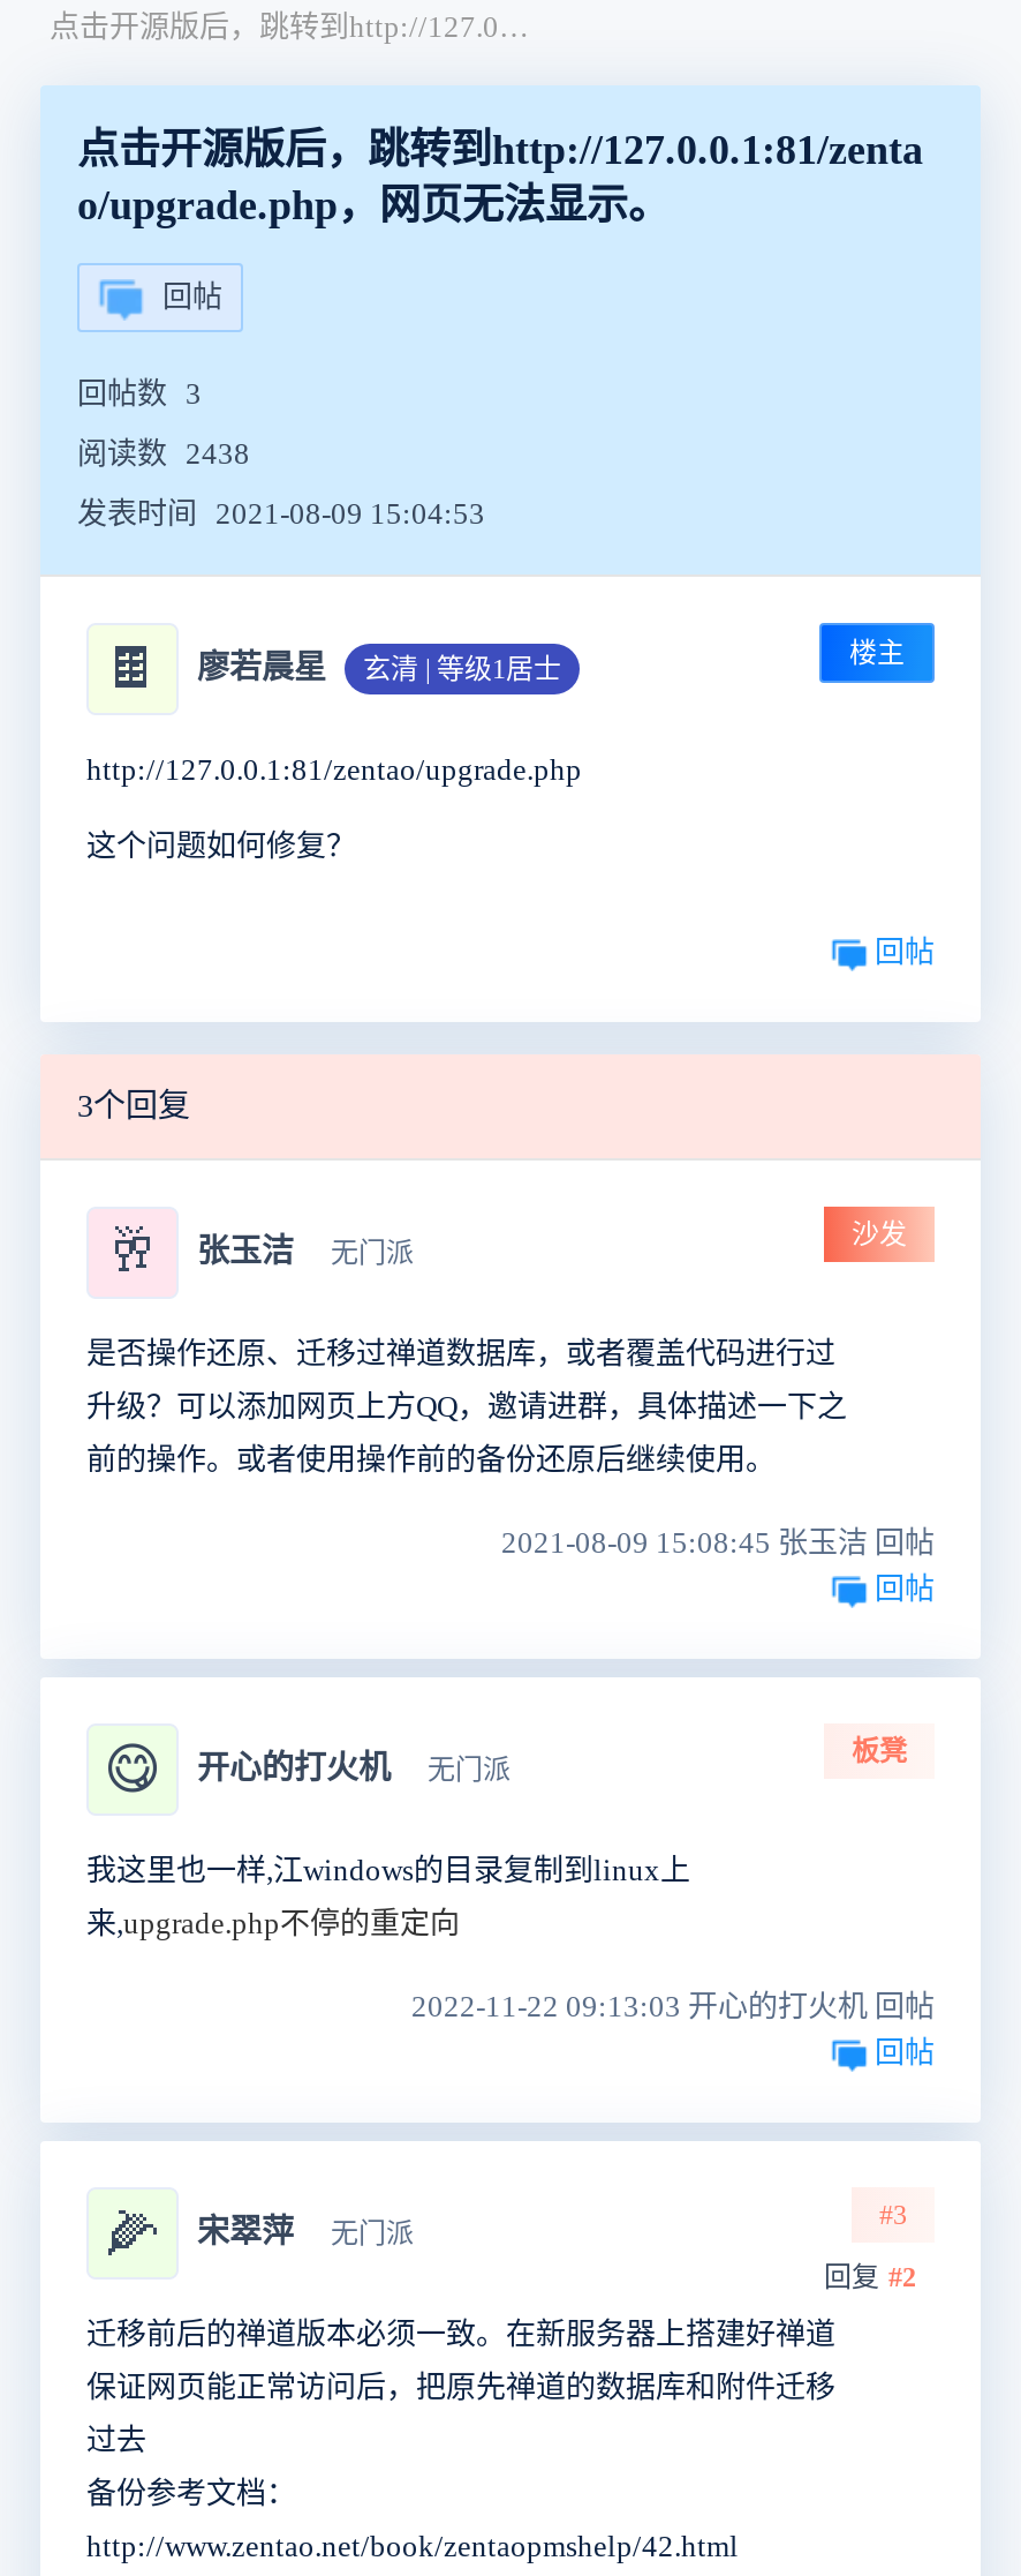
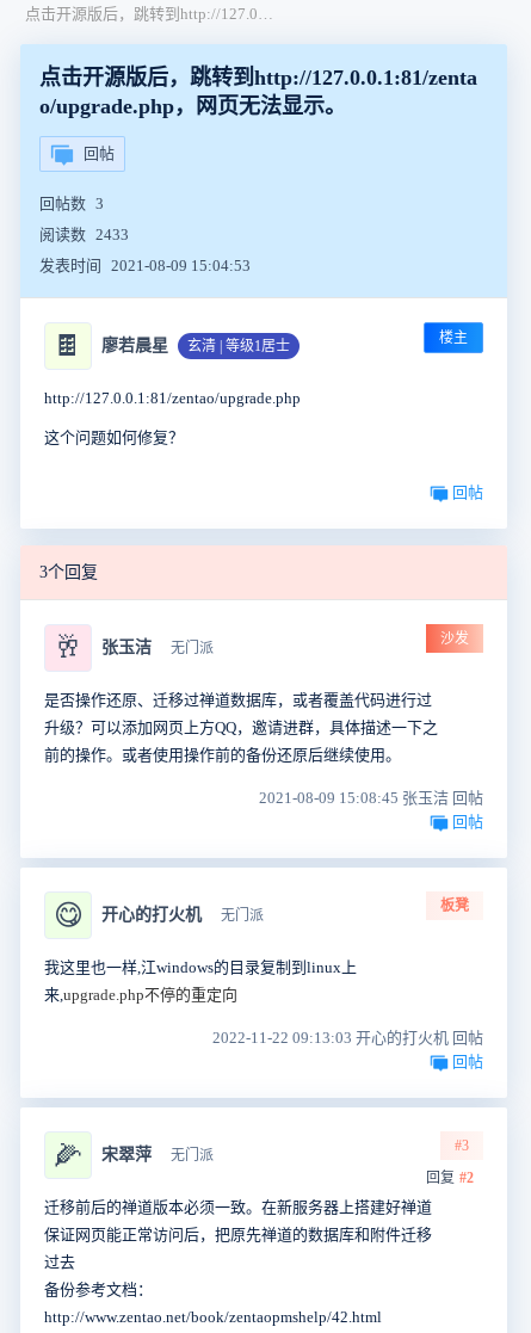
- 阅读数 2438
+ 阅读数 2433
